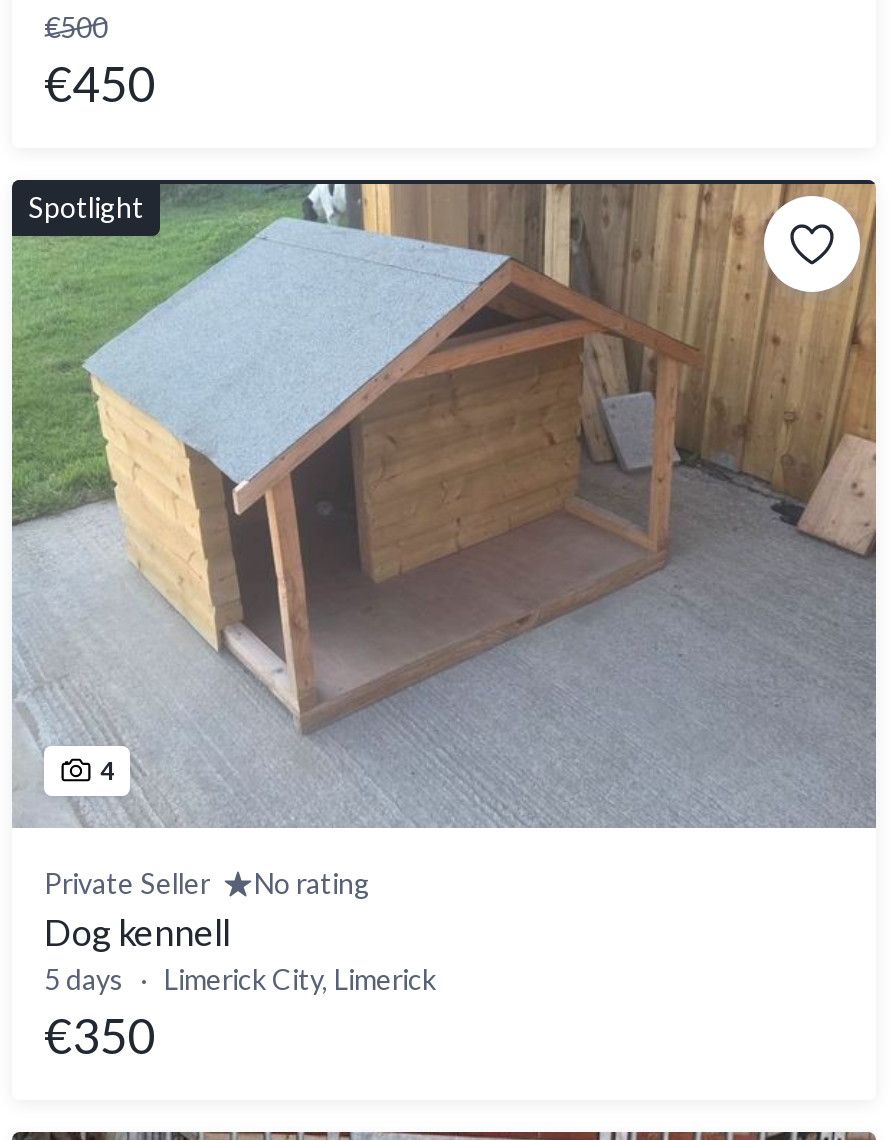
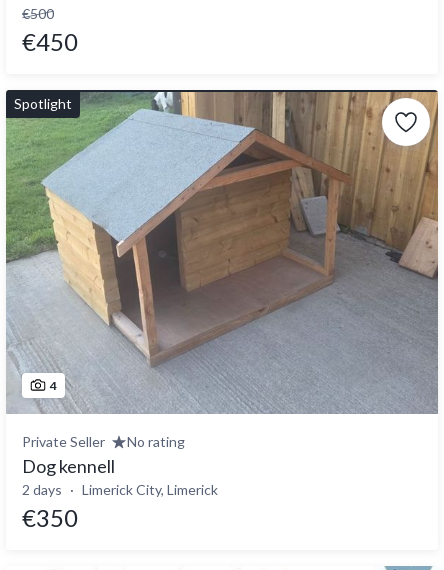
- 5 days Limerick City, Limerick
+ 2 days Limerick City, Limerick
